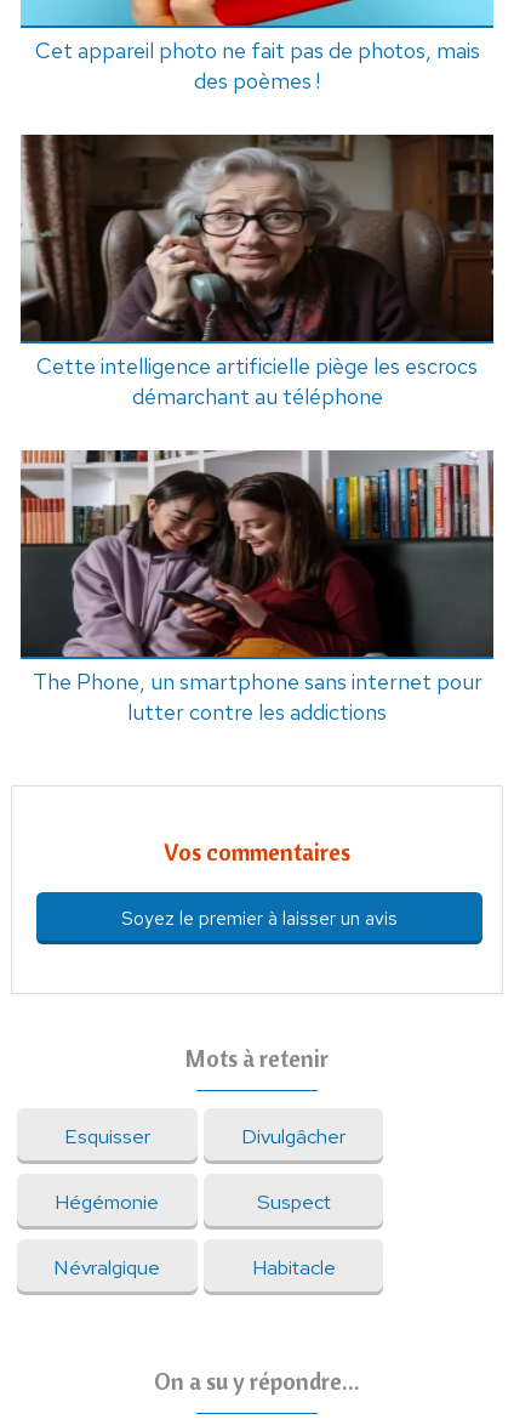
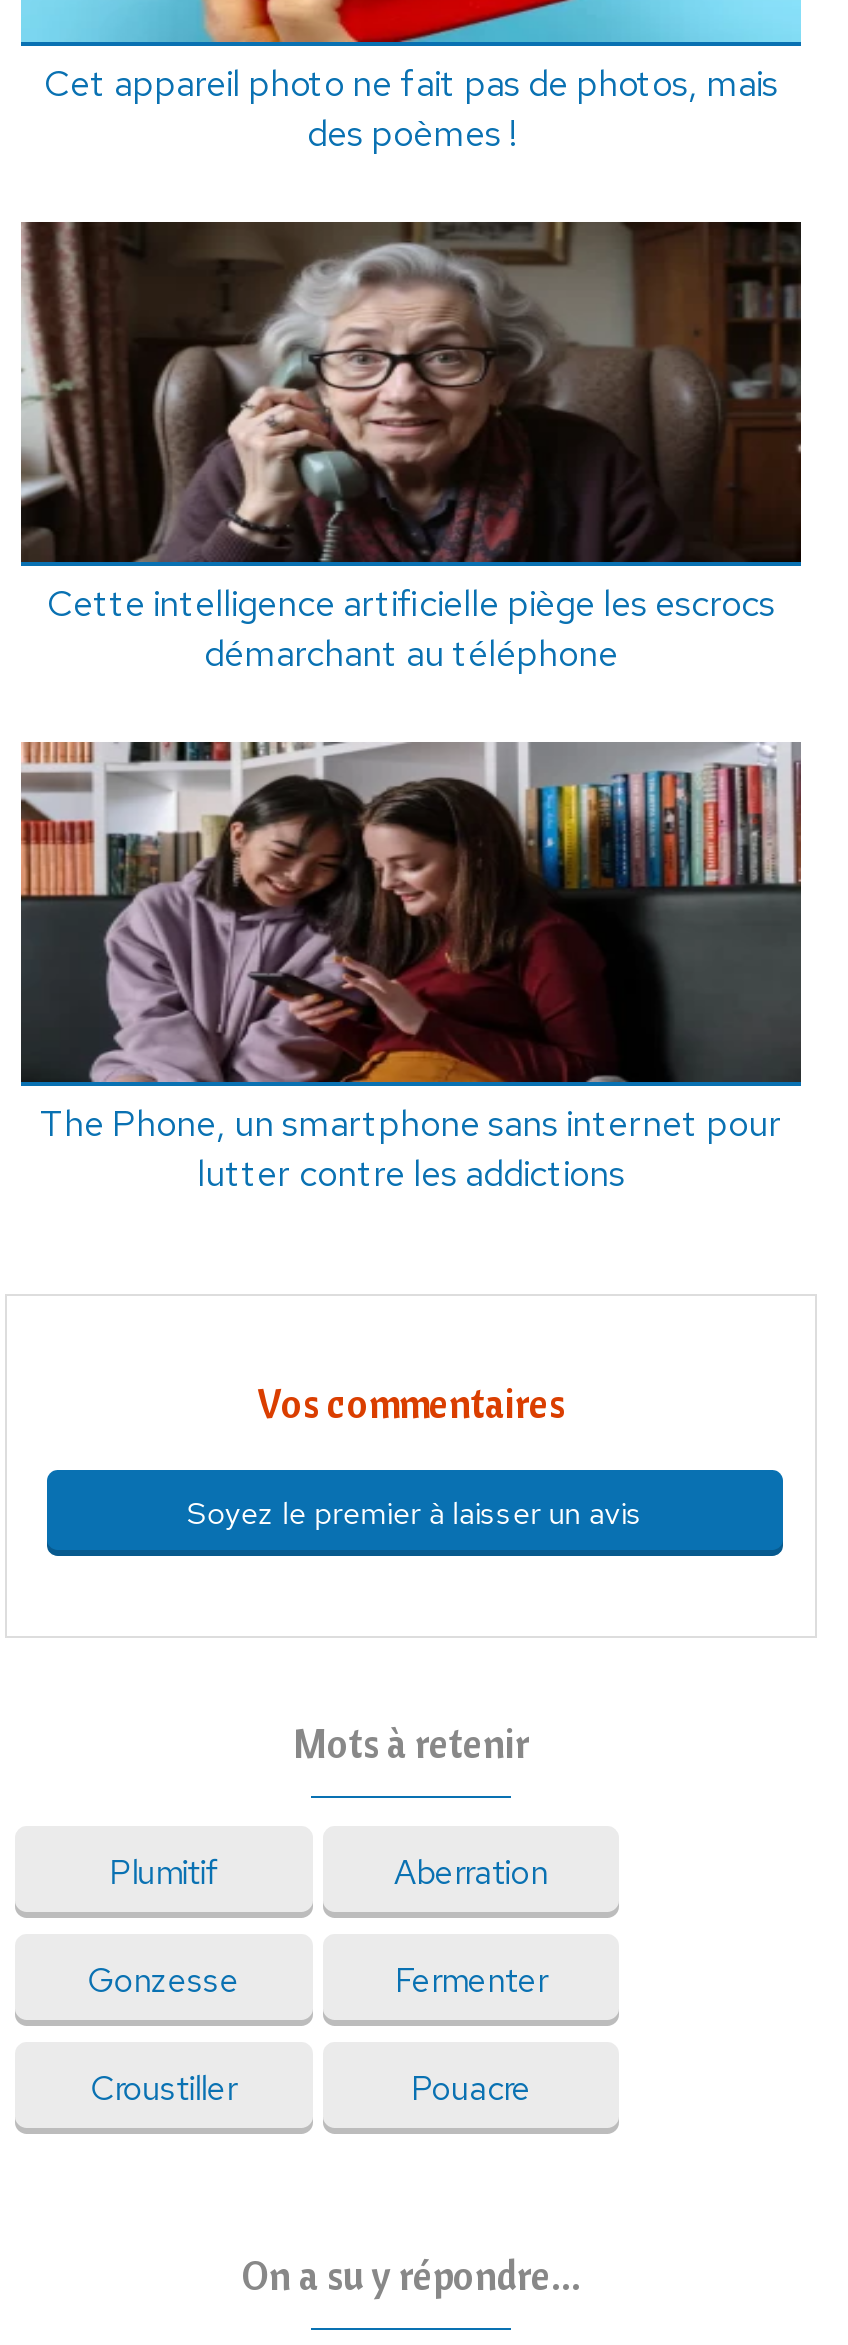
- Esquisser
- Divulgâcher
+ Plumitif
+ Aberration

- Hégémonie
- Suspect
+ Gonzesse
+ Fermenter

- Névralgique
- Habitacle
+ Croustiller
+ Pouacre
